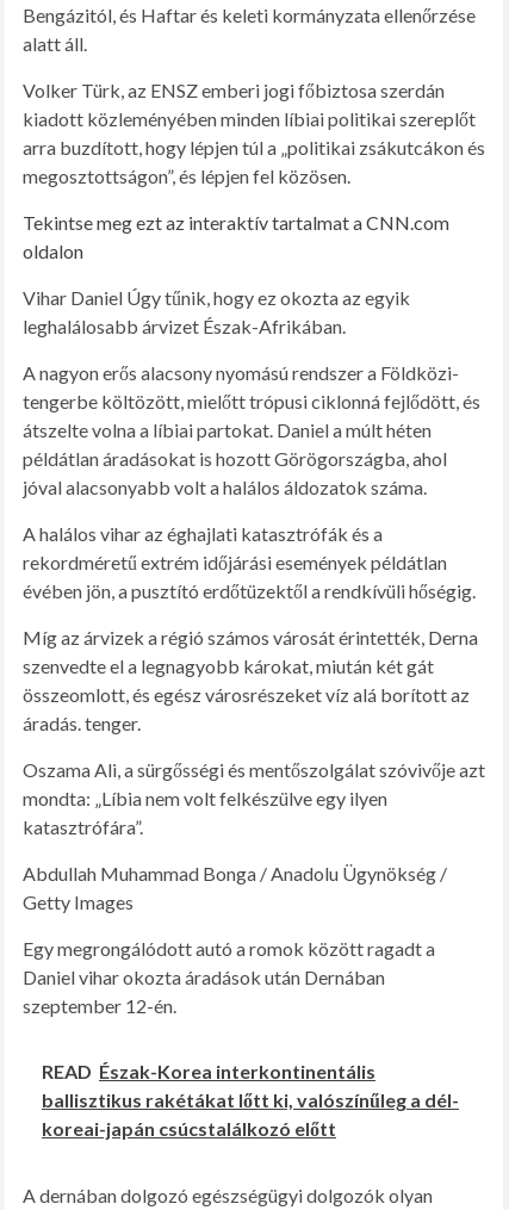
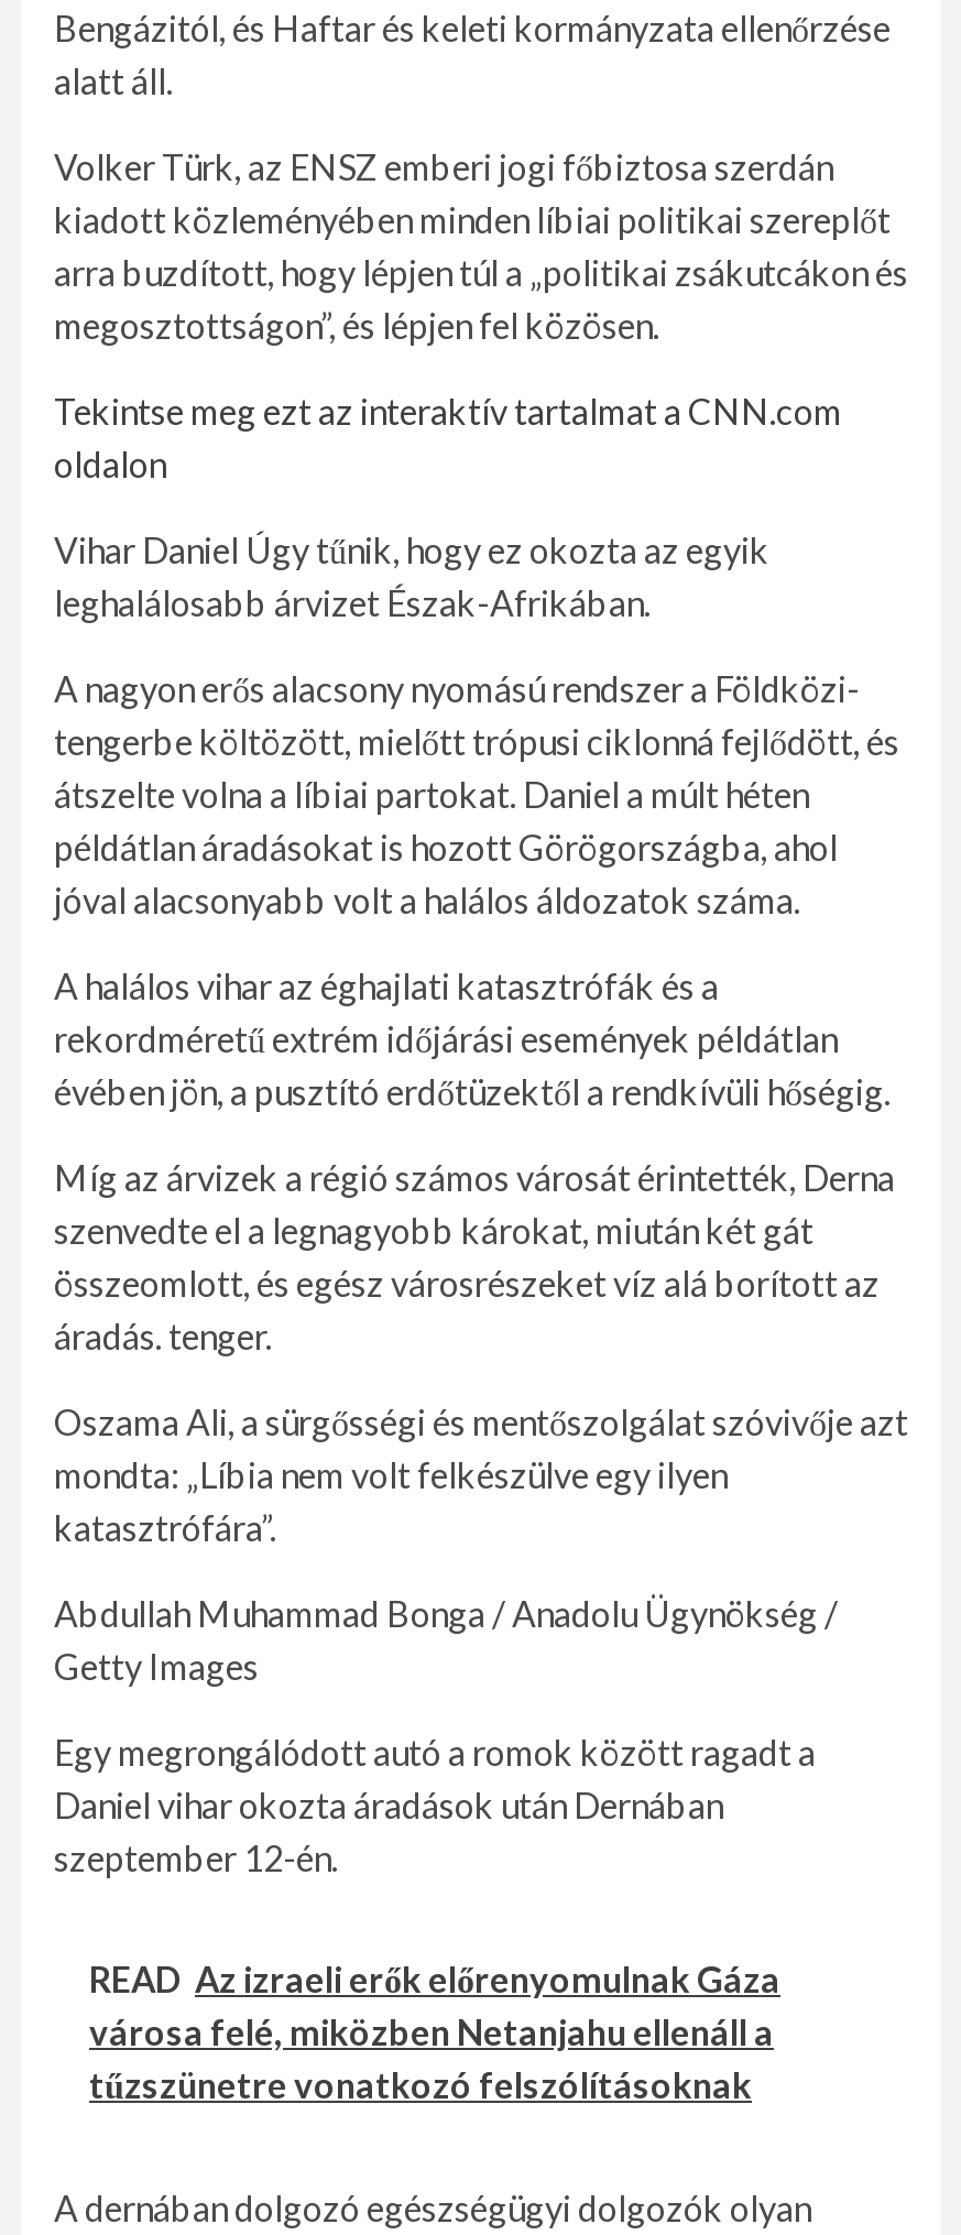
- READ Észak-Korea interkontinentális
- ballisztikus rakétákat lőtt ki, valószínűleg a dél-
- koreai-japán csúcstalálkozó előtt
+ READ Az izraeli erők előrenyomulnak Gáza
+ városa felé, miközben Netanjahu ellenáll a
+ tűzszünetre vonatkozó felszólításoknak
